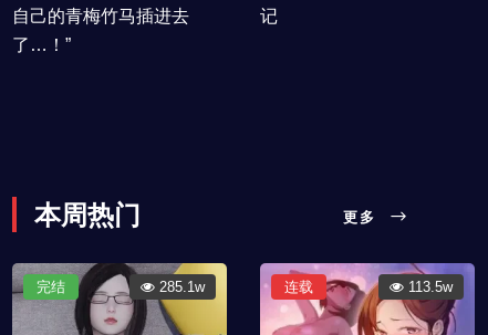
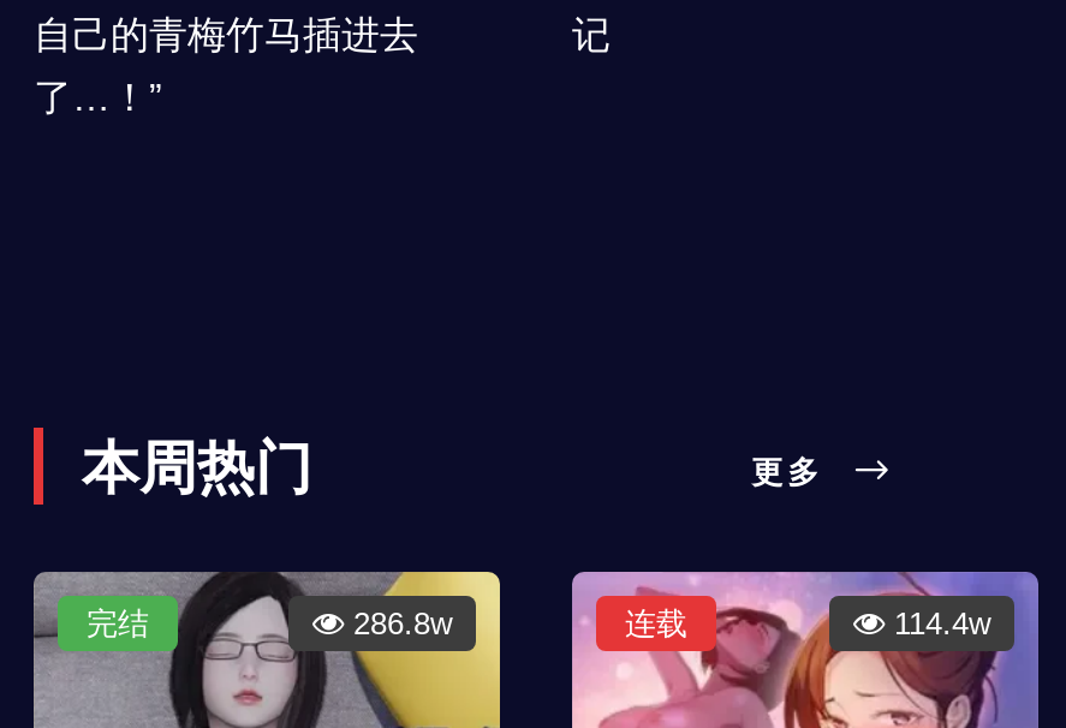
- 285.1w
+ 286.8w

- 113.5w
+ 114.4w
